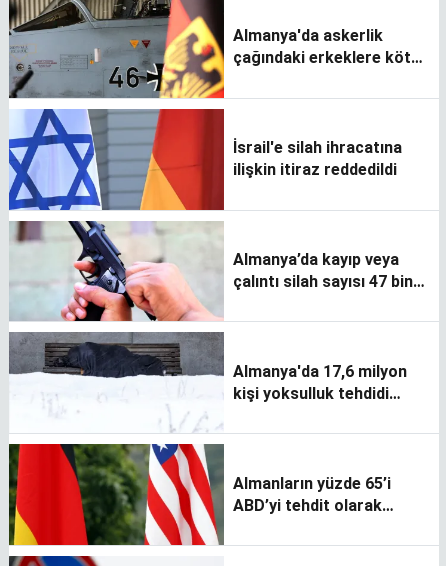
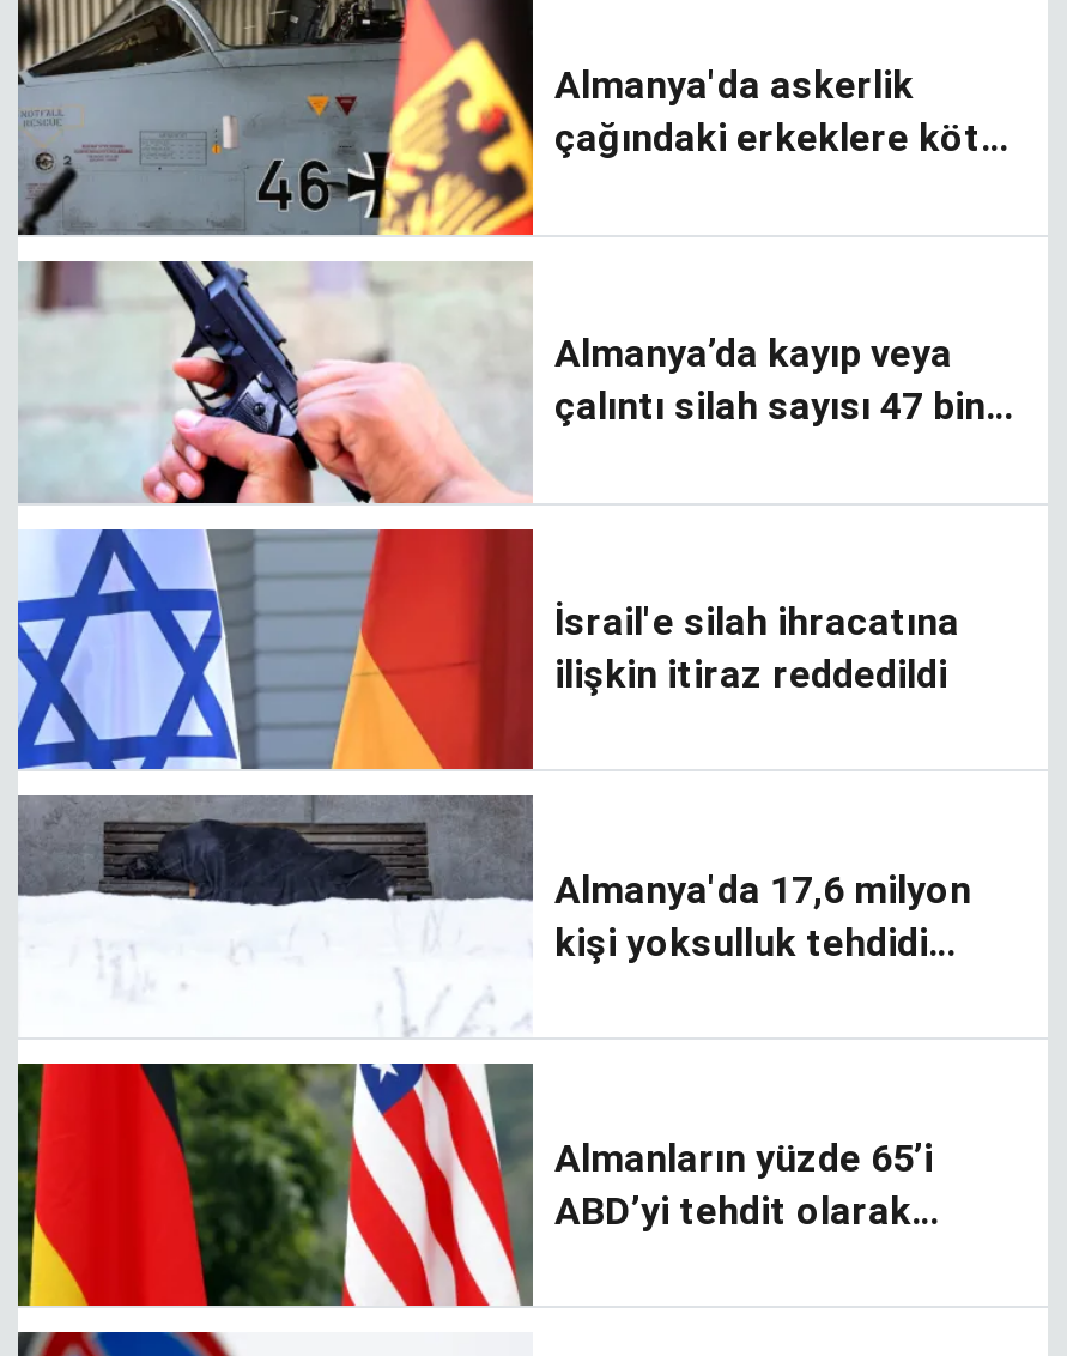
moved down: [image] | İsrail'e silah ihracatına | ilişkin itiraz reddedildi

moved up: [image] | Almanya’da kayıp veya | çalıntı silah sayısı 47 bin
